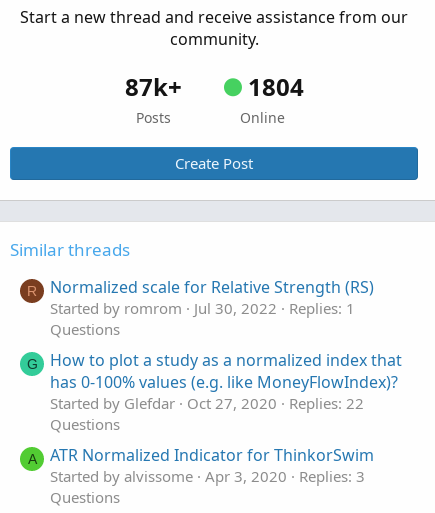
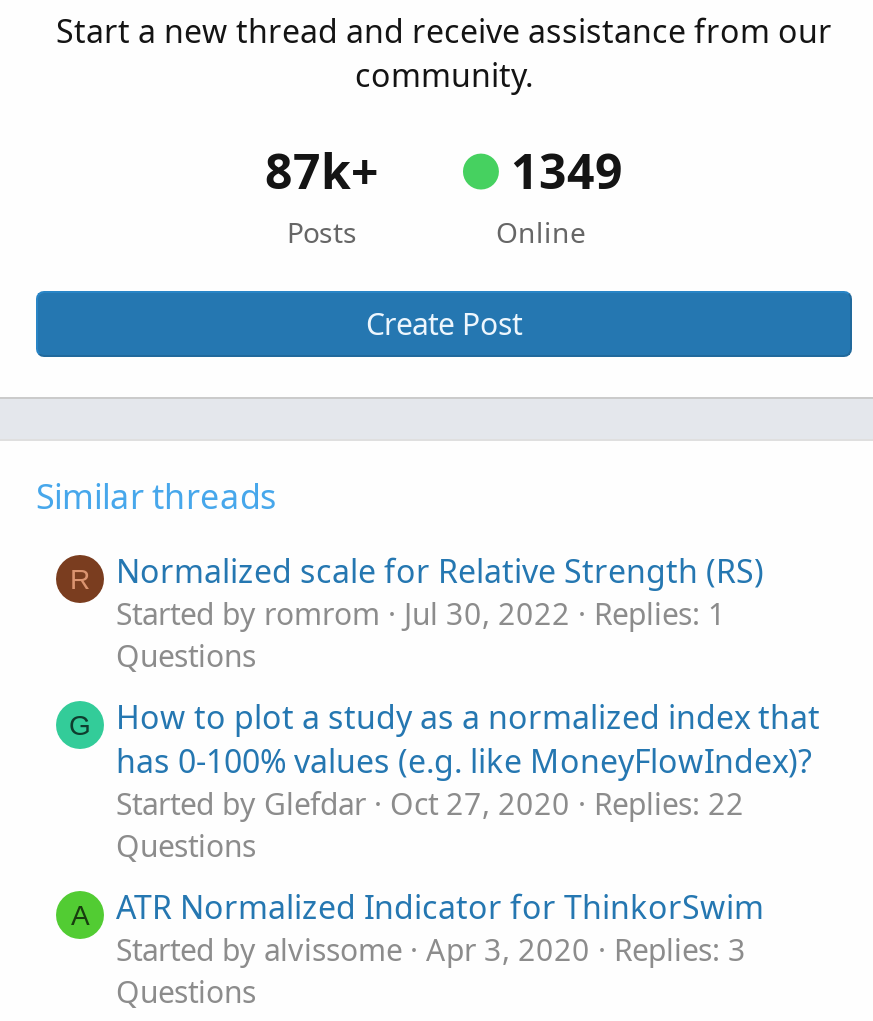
- 87k+ 1804
+ 87k+ 1349
